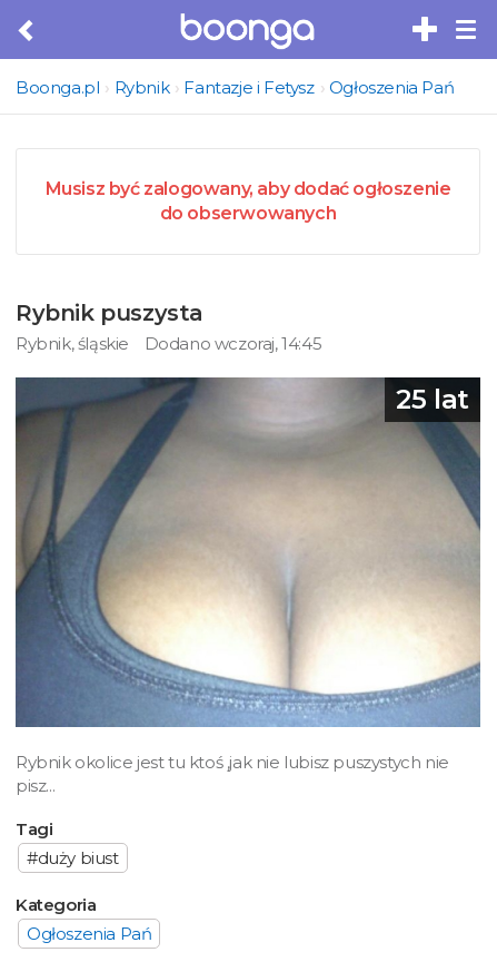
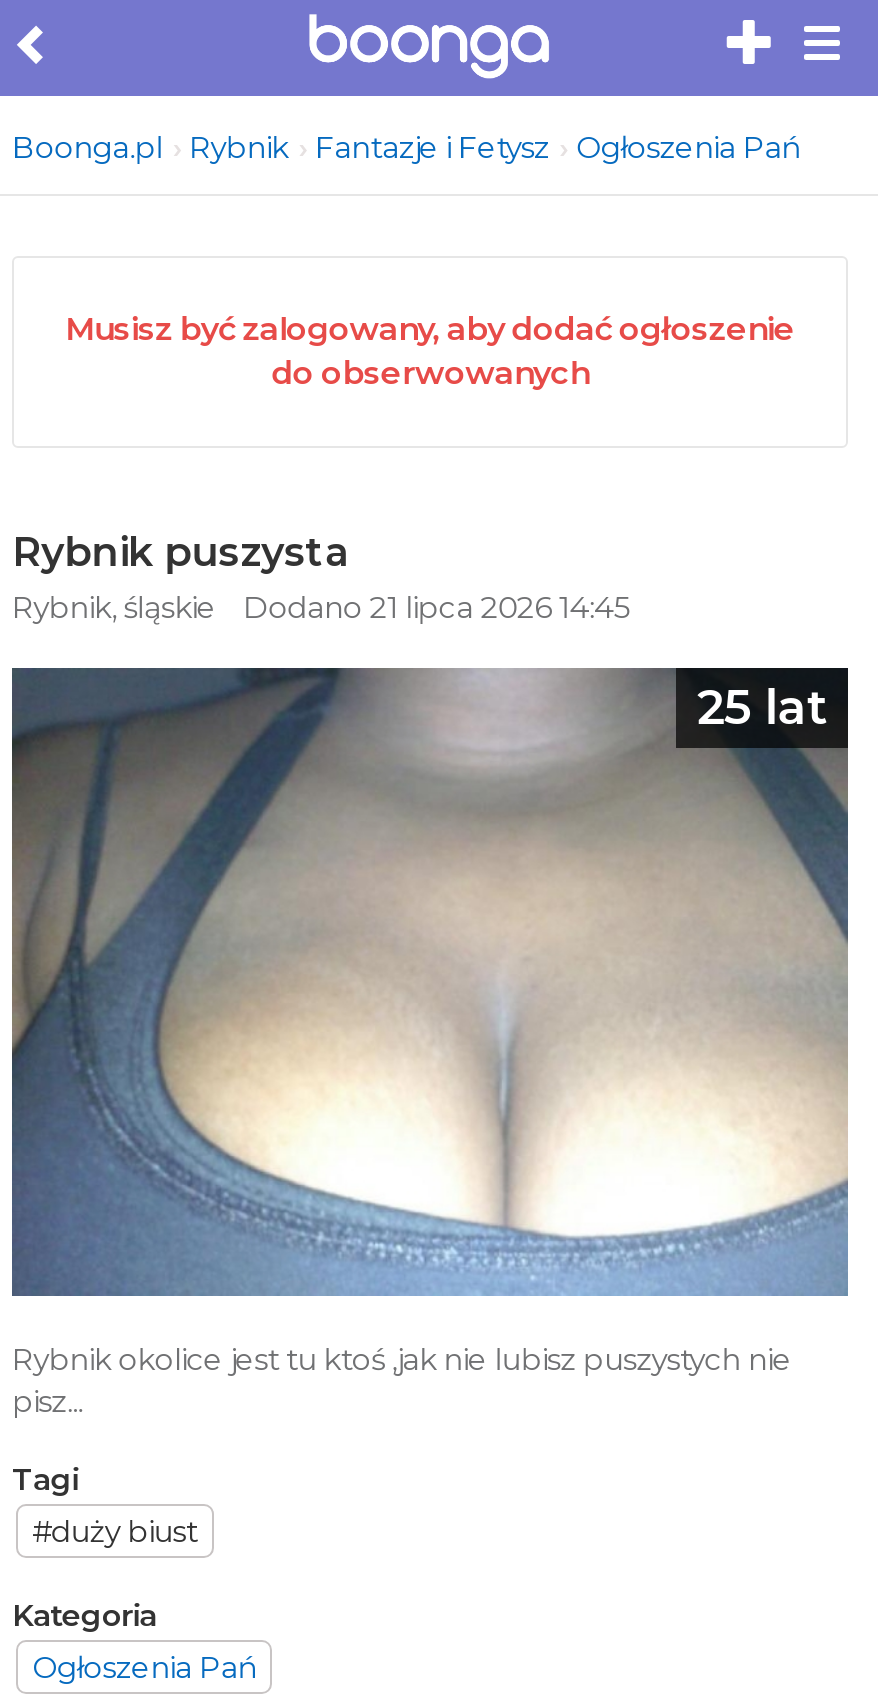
- Dodano wczoraj, 14:45
+ Dodano 21 lipca 2026 14:45
